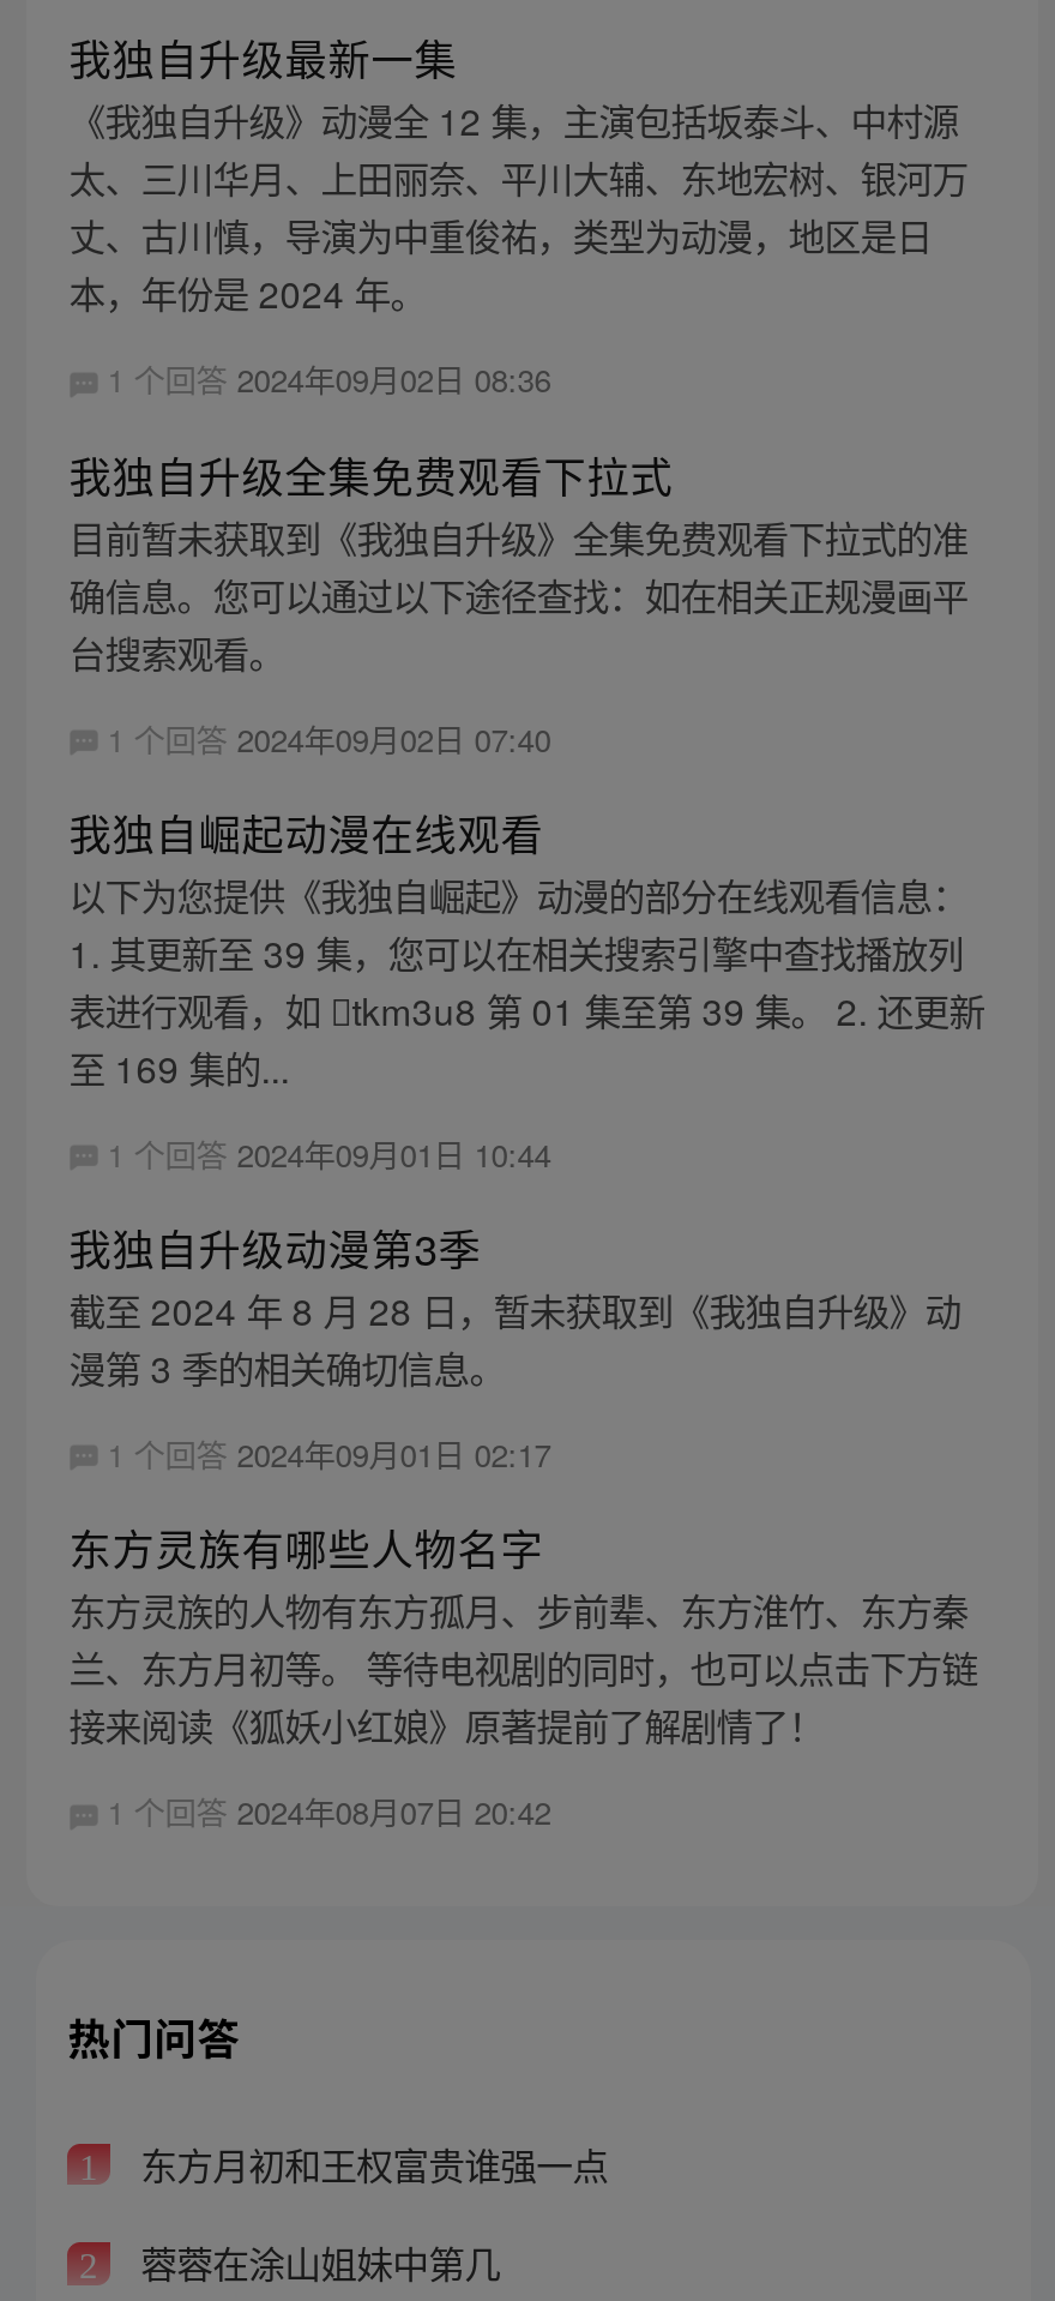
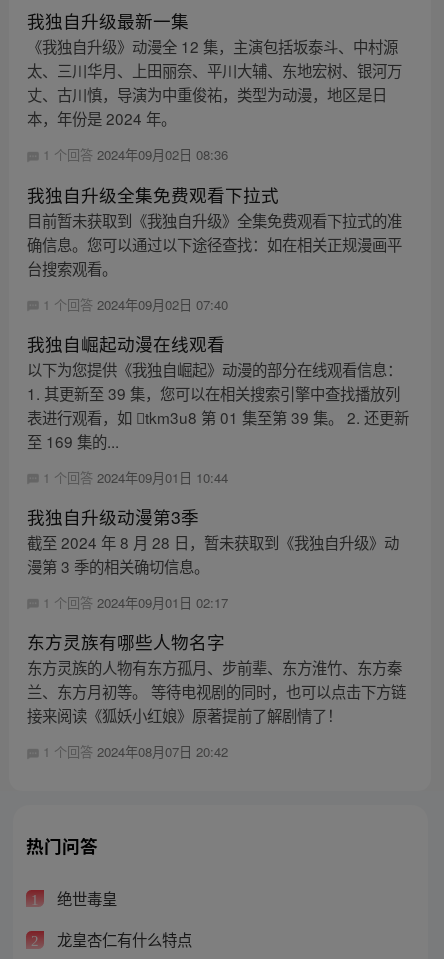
- 东方月初和王权富贵谁强一点
+ 绝世毒皇

- 蓉蓉在涂山姐妹中第几
+ 龙皇杏仁有什么特点
